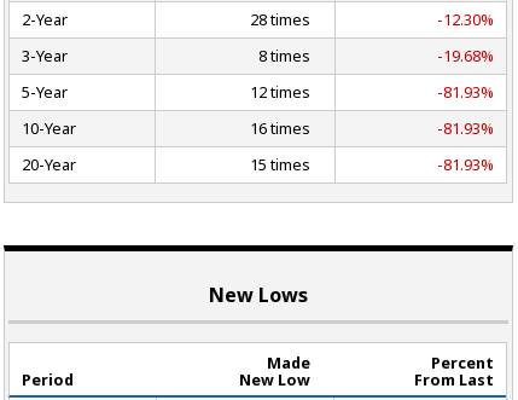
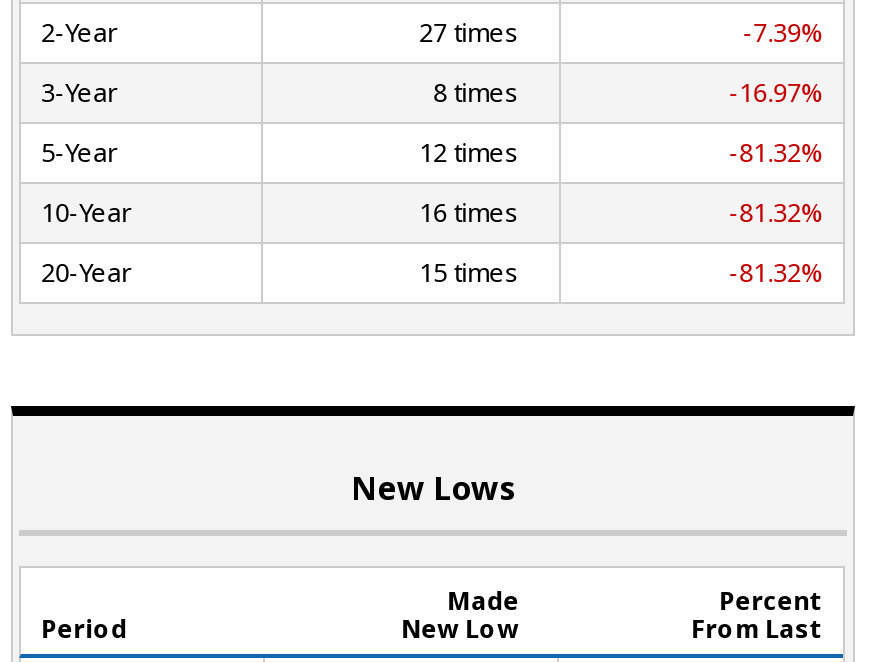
- 28 times
+ 27 times

- -12.30%
+ -7.39%

- -19.68%
+ -16.97%

- -81.93%
+ -81.32%

- -81.93%
+ -81.32%

- -81.93%
+ -81.32%
